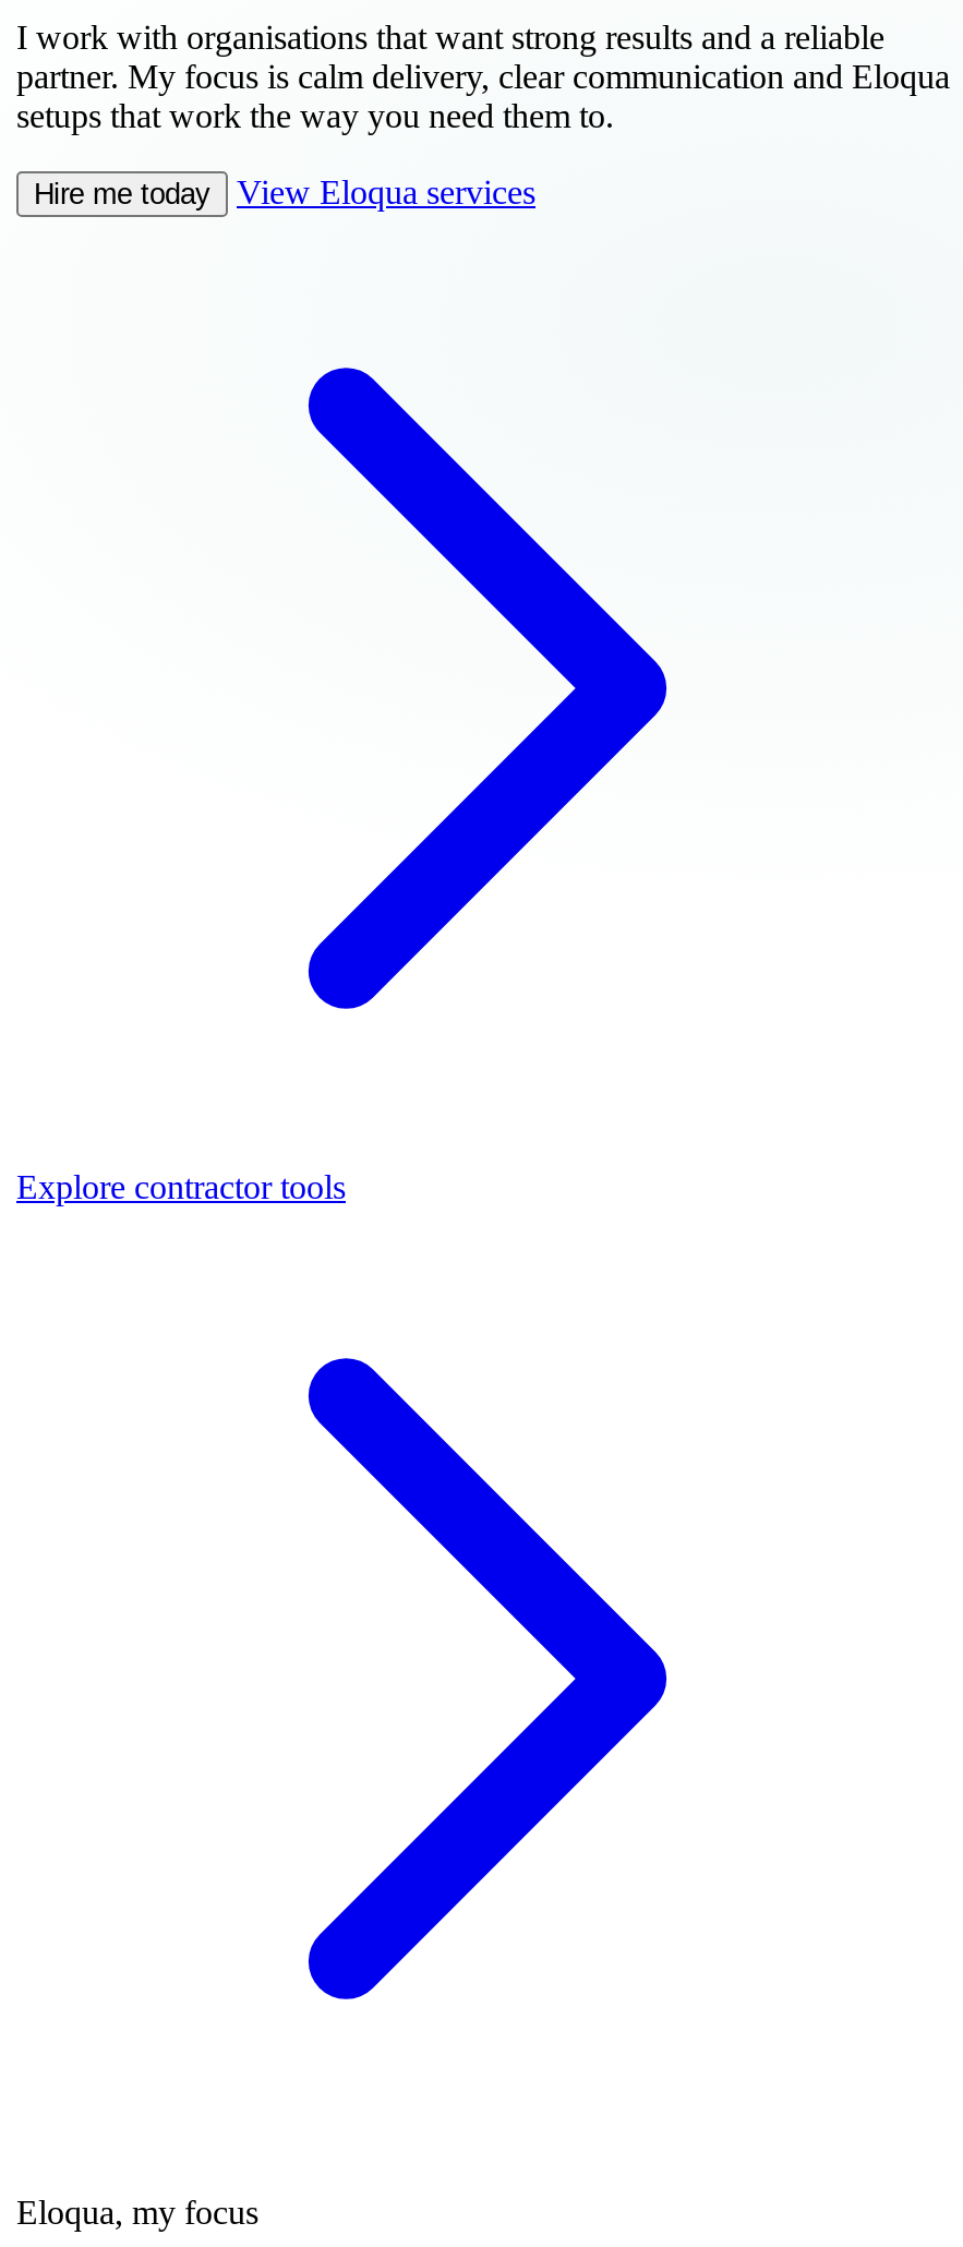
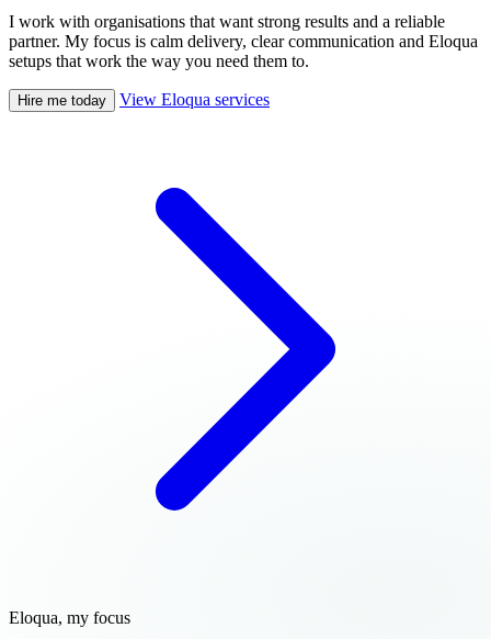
- Explore contractor tools
